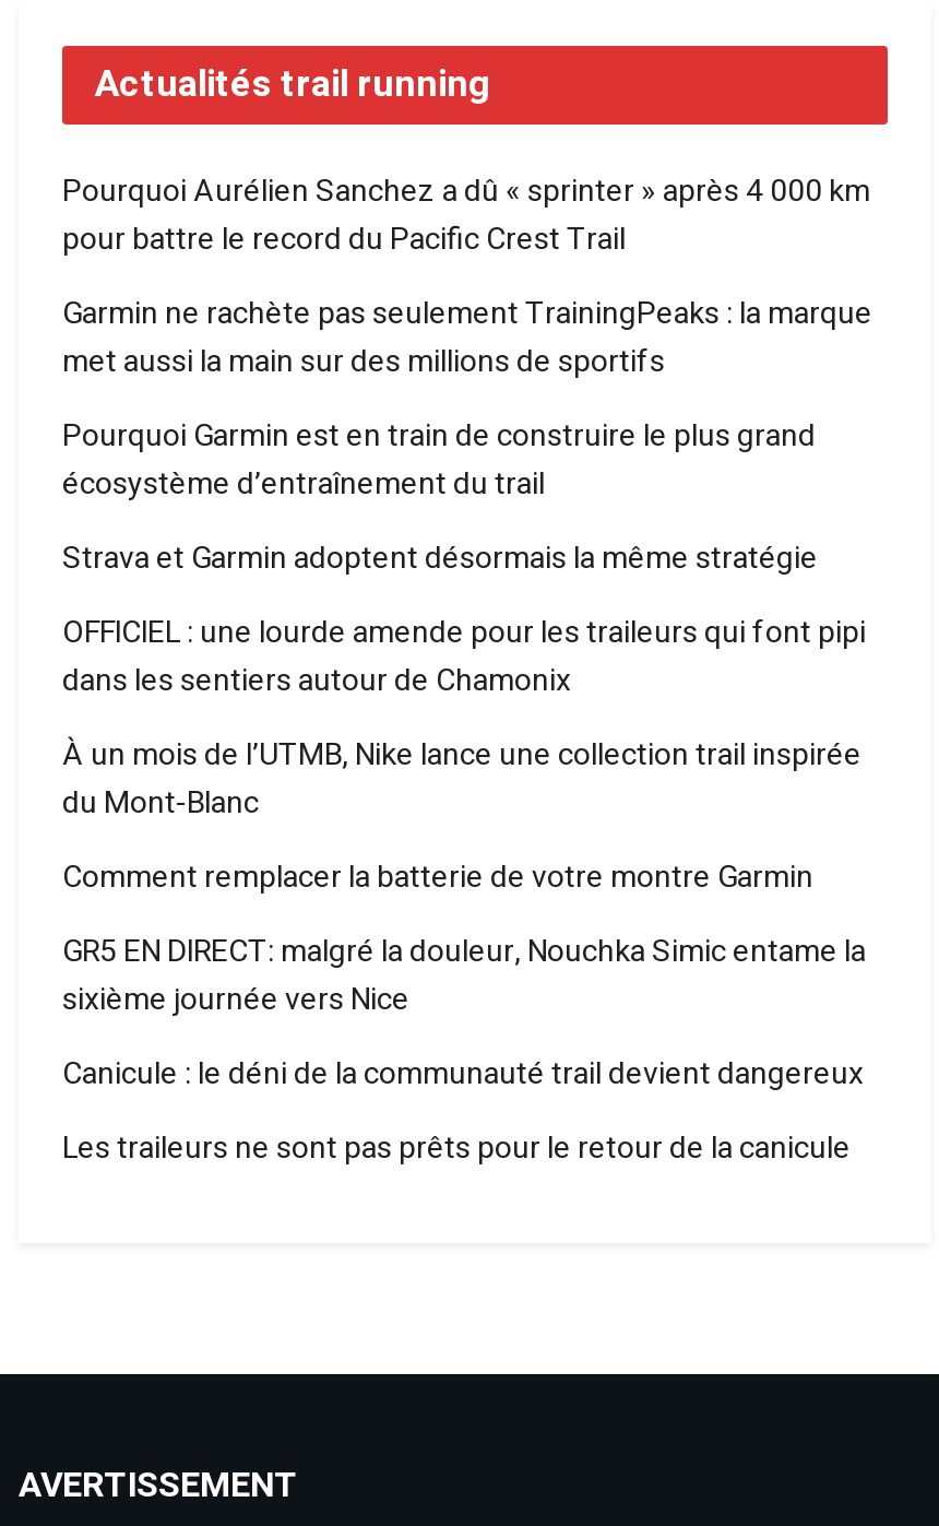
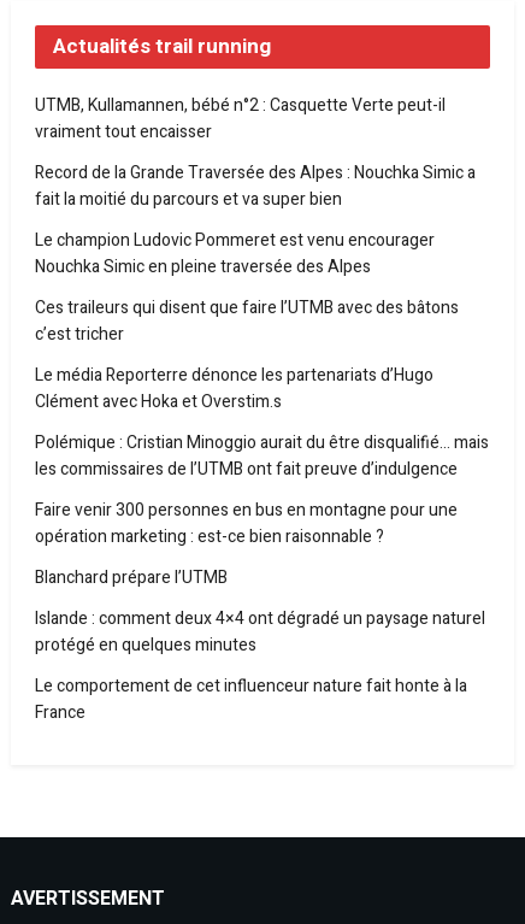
- Pourquoi Aurélien Sanchez a dû « sprinter » après 4 000 km
- pour battre le record du Pacific Crest Trail
+ UTMB, Kullamannen, bébé n°2 : Casquette Verte peut-il
+ vraiment tout encaisser

- Garmin ne rachète pas seulement TrainingPeaks : la marque
- met aussi la main sur des millions de sportifs
+ Record de la Grande Traversée des Alpes : Nouchka Simic a
+ fait la moitié du parcours et va super bien

- Pourquoi Garmin est en train de construire le plus grand
- écosystème d’entraînement du trail
+ Le champion Ludovic Pommeret est venu encourager
+ Nouchka Simic en pleine traversée des Alpes

- Strava et Garmin adoptent désormais la même stratégie
+ Ces traileurs qui disent que faire l’UTMB avec des bâtons
+ c’est tricher

- OFFICIEL : une lourde amende pour les traileurs qui font pipi
- dans les sentiers autour de Chamonix
+ Le média Reporterre dénonce les partenariats d’Hugo
+ Clément avec Hoka et Overstim.s

- À un mois de l’UTMB, Nike lance une collection trail inspirée
- du Mont-Blanc
+ Polémique : Cristian Minoggio aurait du être disqualifié… mais
+ les commissaires de l’UTMB ont fait preuve d’indulgence

- Comment remplacer la batterie de votre montre Garmin
+ Faire venir 300 personnes en bus en montagne pour une
+ opération marketing : est-ce bien raisonnable ?

- GR5 EN DIRECT: malgré la douleur, Nouchka Simic entame la
- sixième journée vers Nice
+ Blanchard prépare l’UTMB

- Canicule : le déni de la communauté trail devient dangereux
+ Islande : comment deux 4×4 ont dégradé un paysage naturel
+ protégé en quelques minutes

- Les traileurs ne sont pas prêts pour le retour de la canicule
+ Le comportement de cet influenceur nature fait honte à la
+ France
